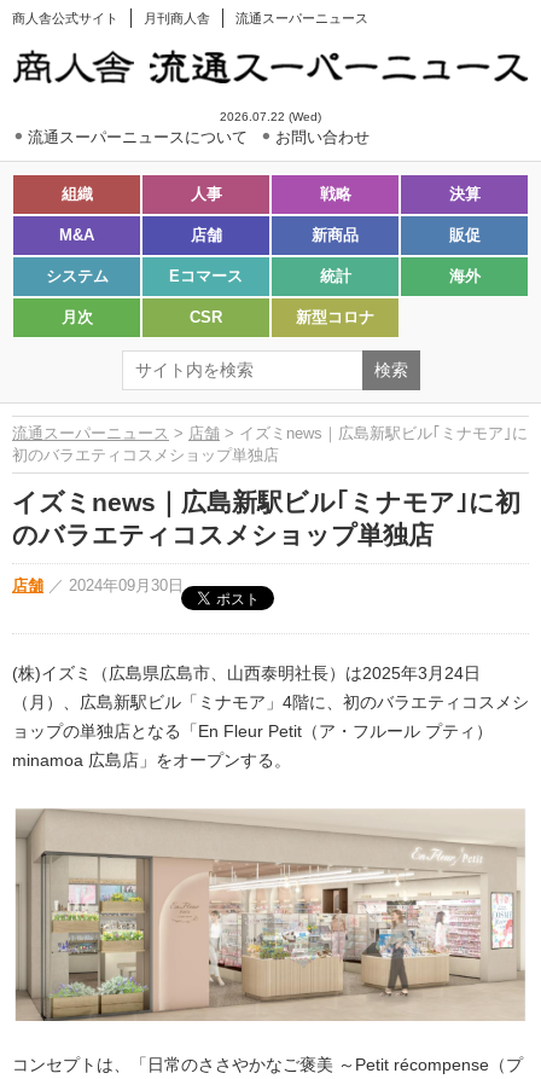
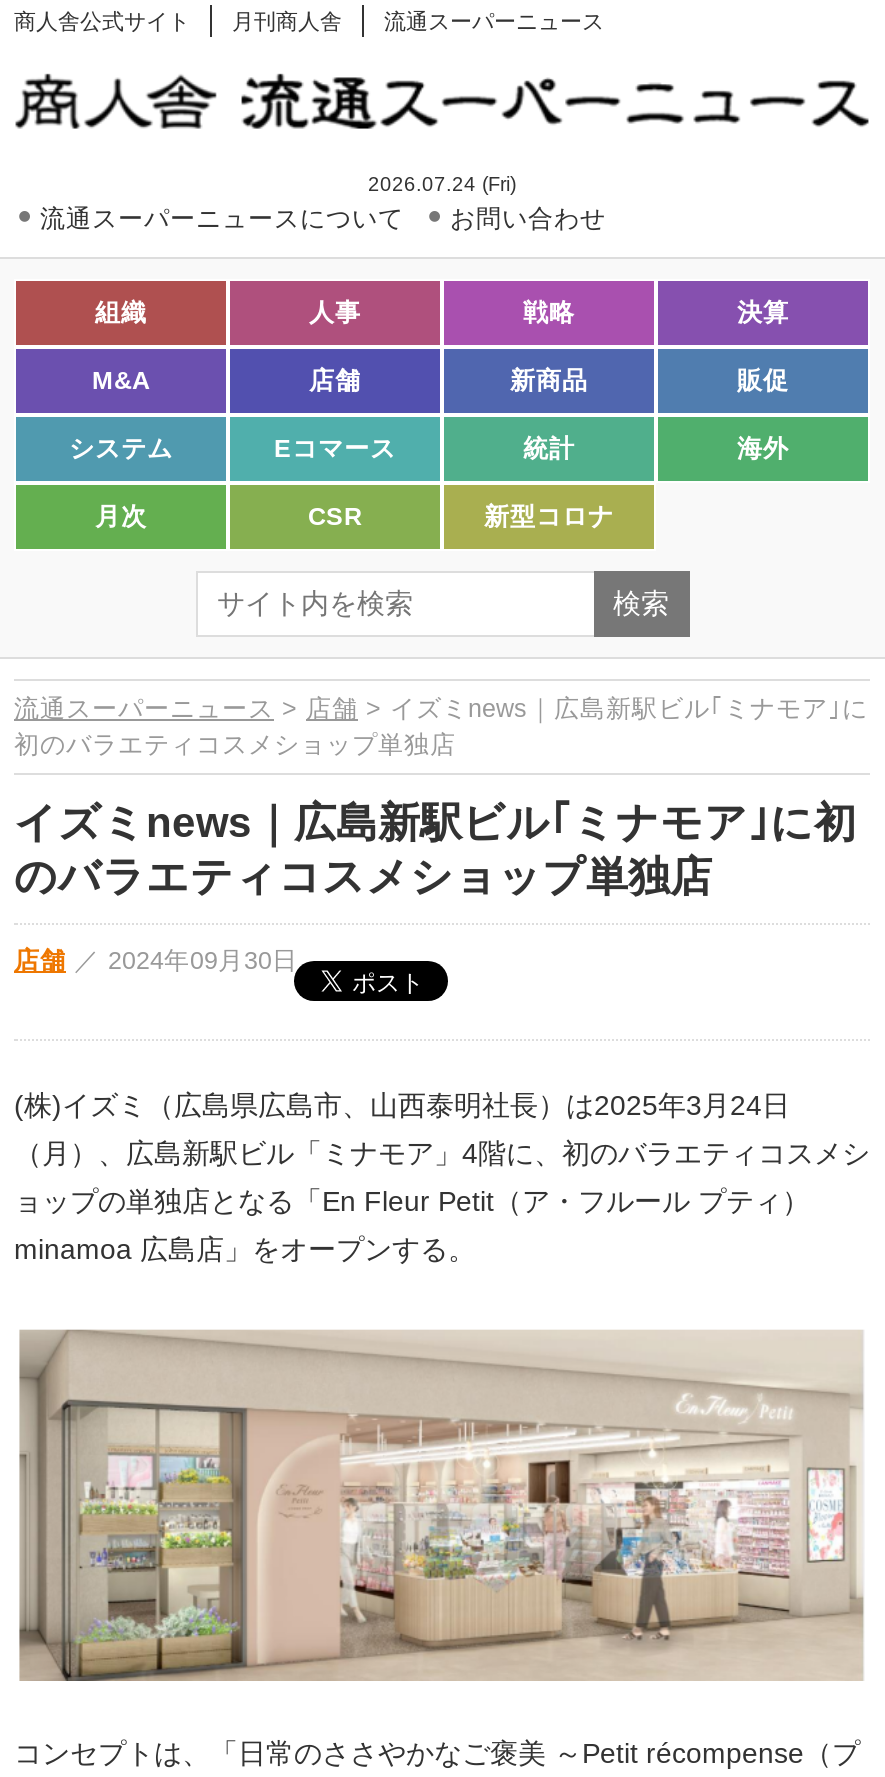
- 2026.07.22 (Wed)
+ 2026.07.24 (Fri)
